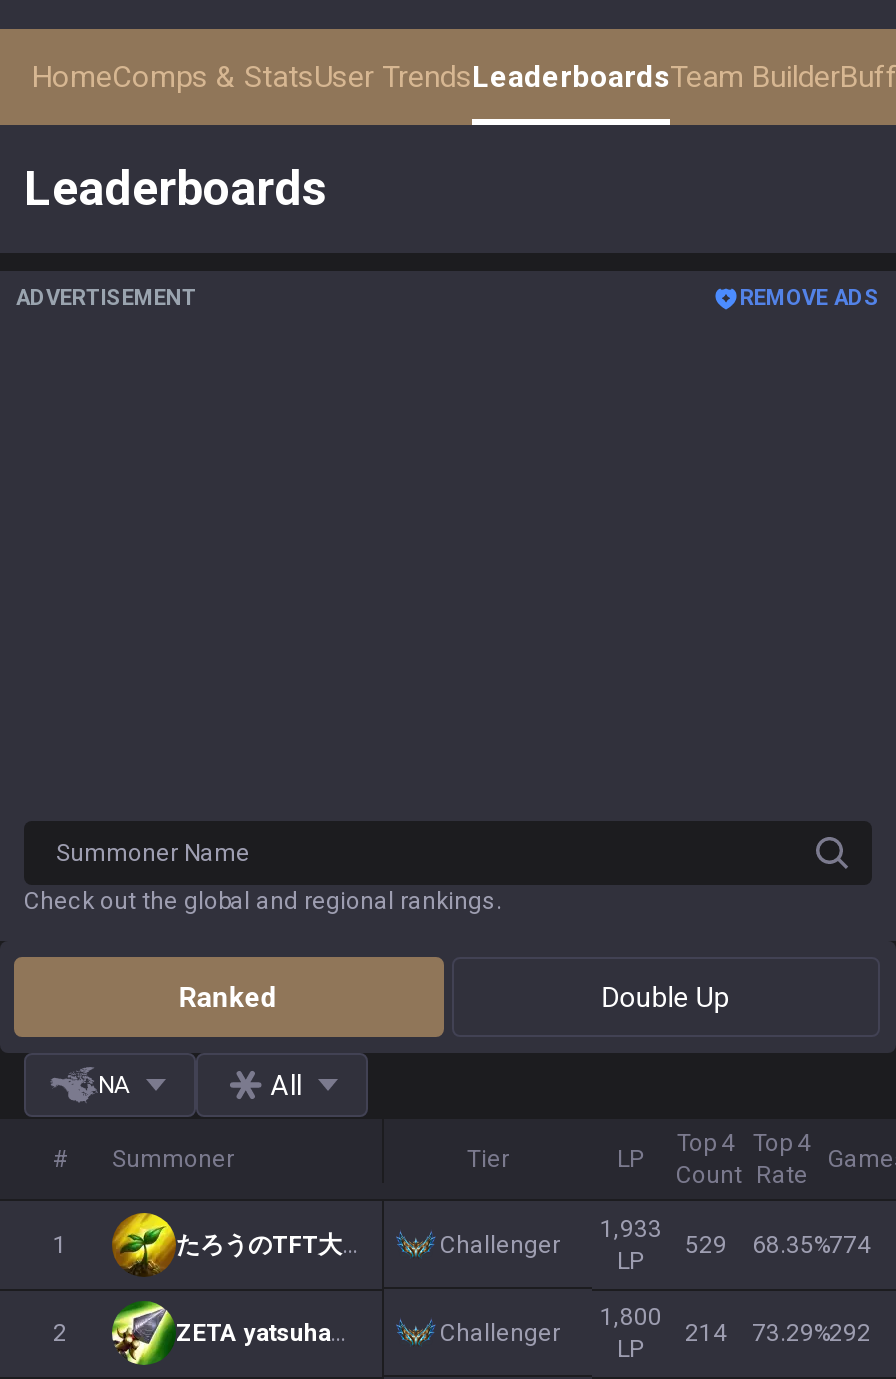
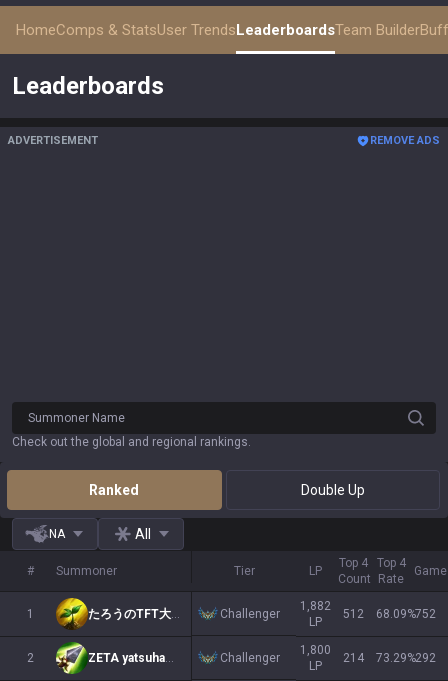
- 1,933
+ 1,882

- 529
+ 512

- 68.35%774
+ 68.09%752
